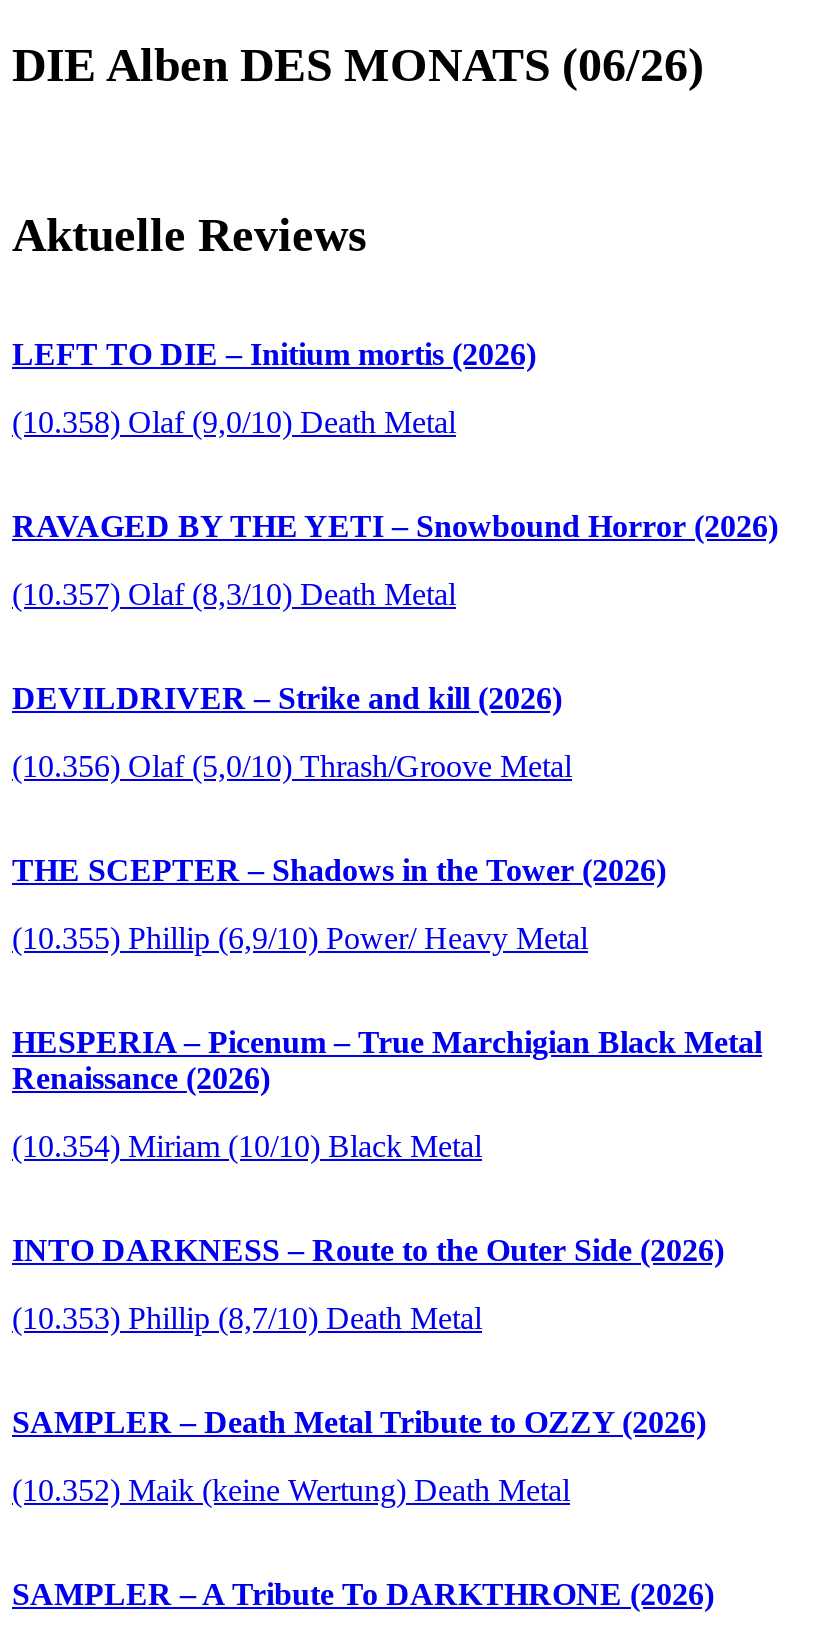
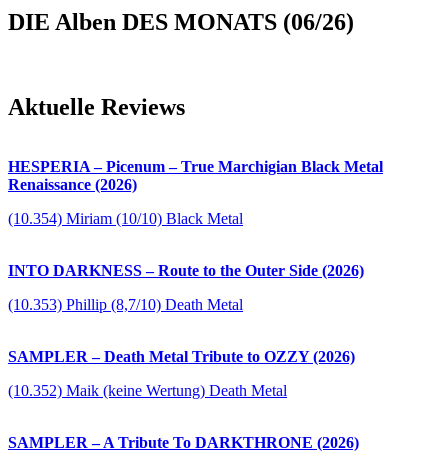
- LEFT TO DIE – Initium mortis (2026)
- (10.358) Olaf (9,0/10) Death Metal
- RAVAGED BY THE YETI – Snowbound Horror (2026)
- (10.357) Olaf (8,3/10) Death Metal
- DEVILDRIVER – Strike and kill (2026)
- (10.356) Olaf (5,0/10) Thrash/Groove Metal
- THE SCEPTER – Shadows in the Tower (2026)
- (10.355) Phillip (6,9/10) Power/ Heavy Metal
